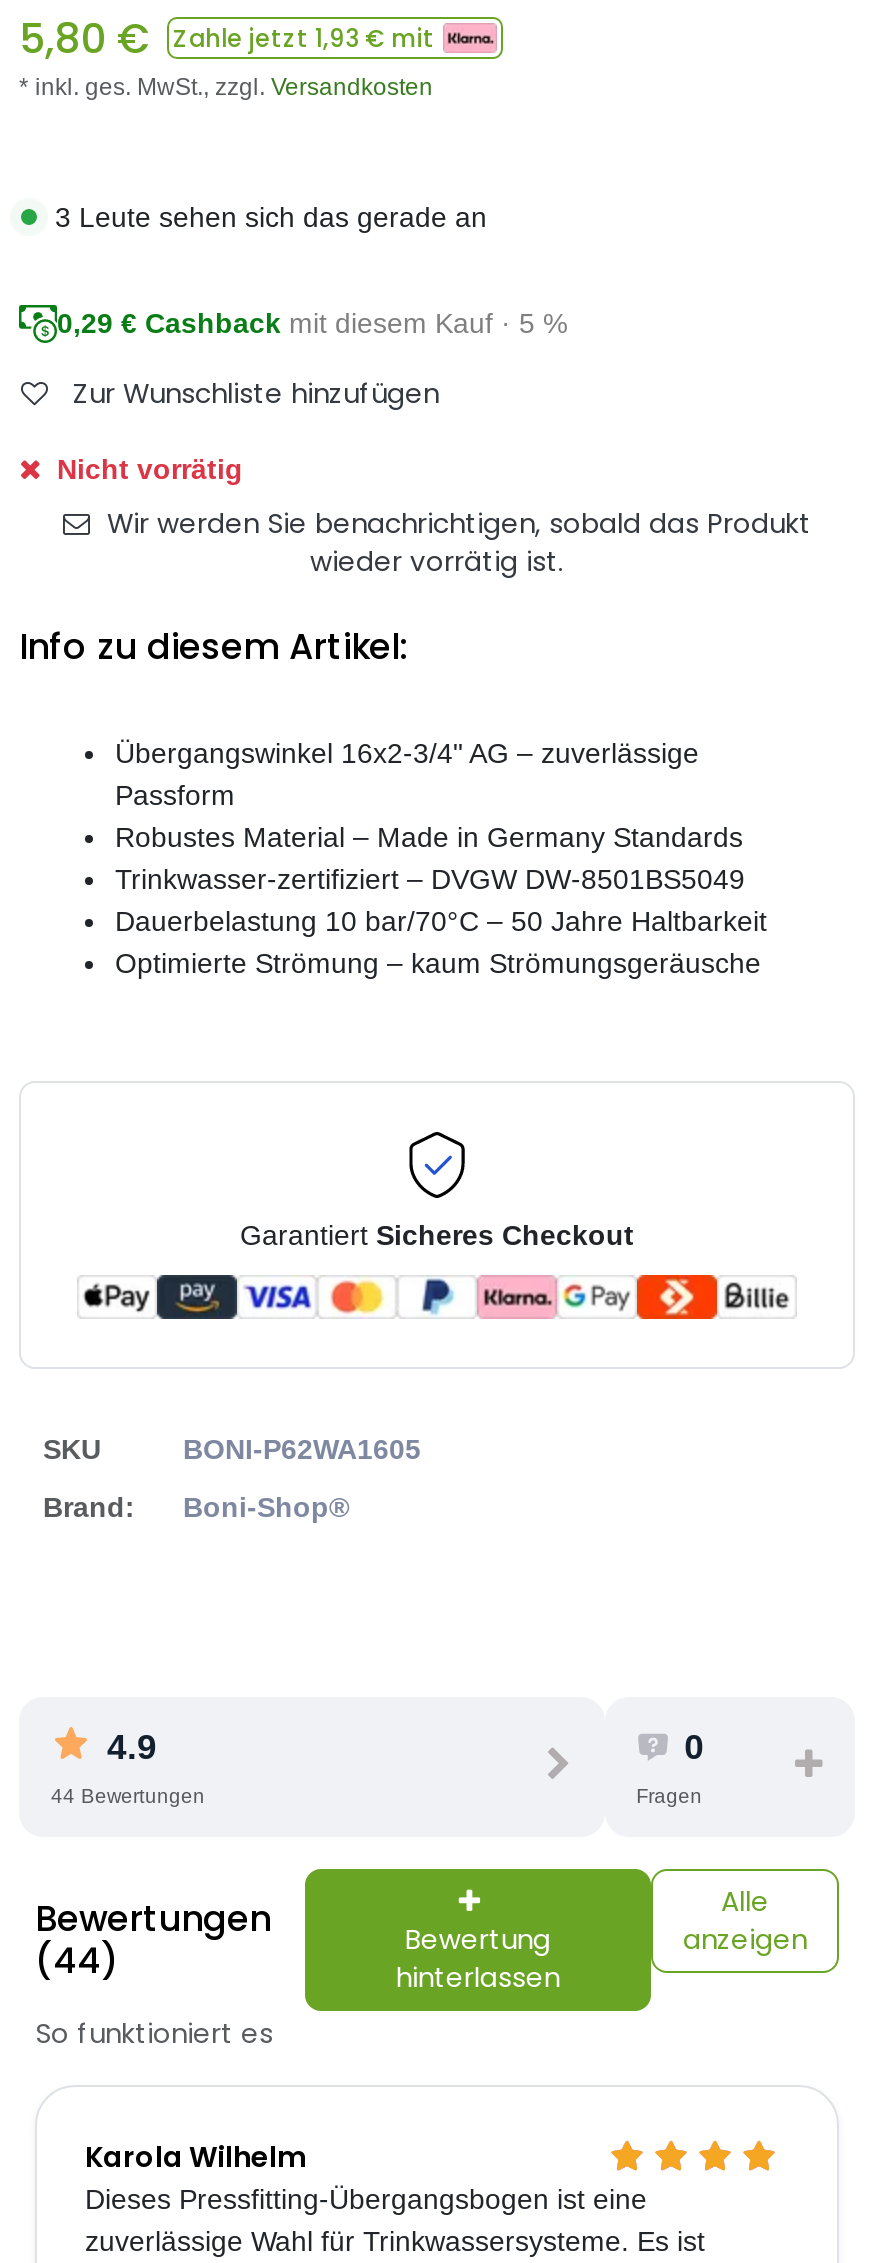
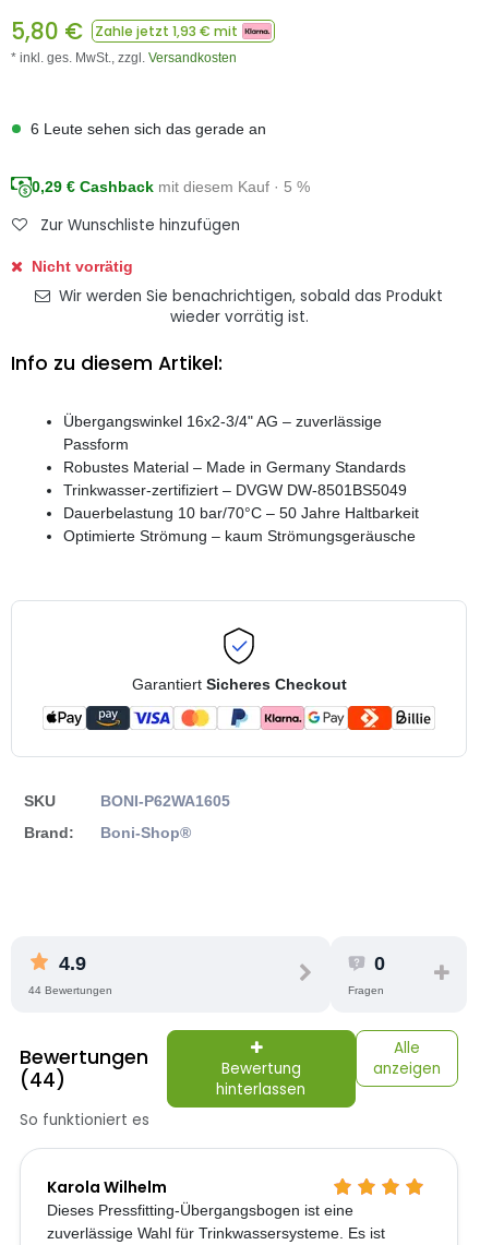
- 3 Leute sehen sich das gerade an
+ 6 Leute sehen sich das gerade an
